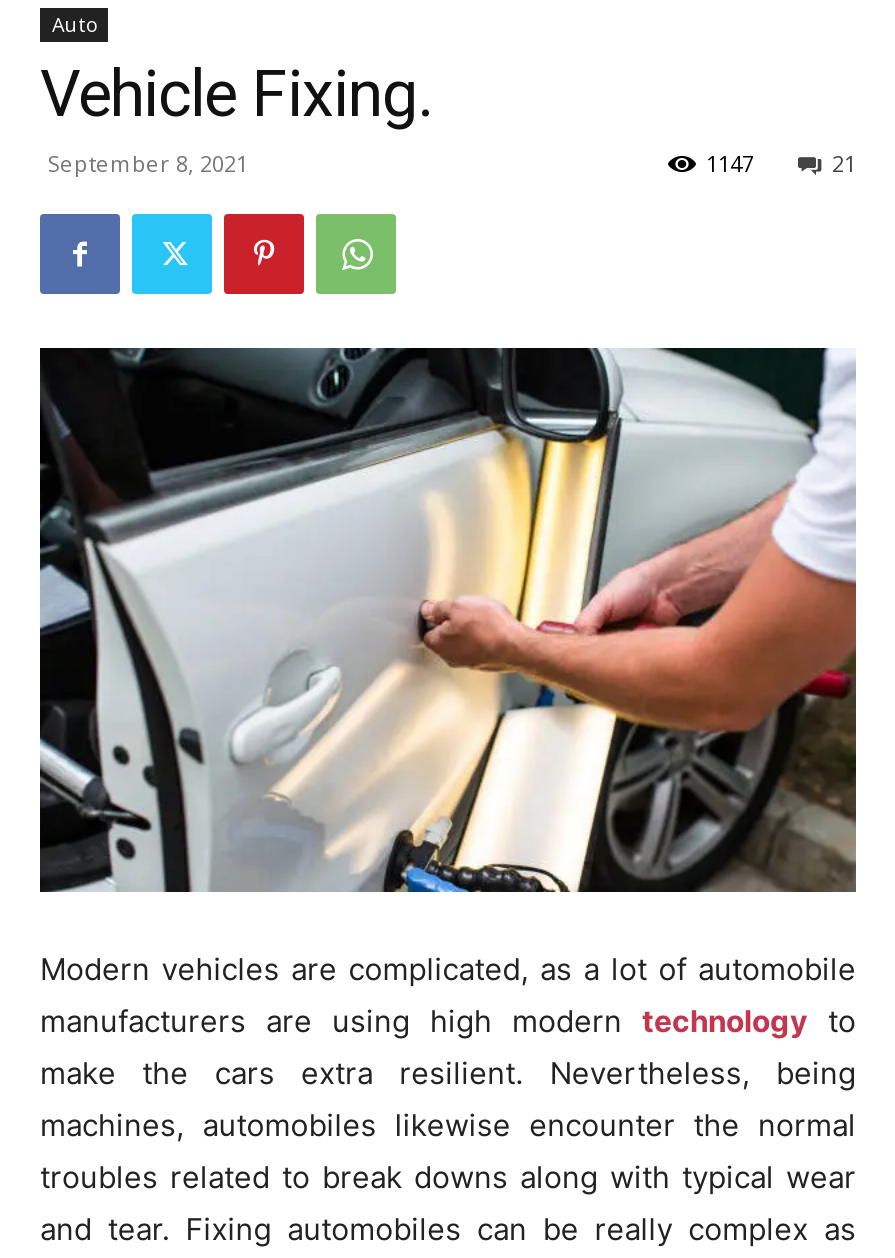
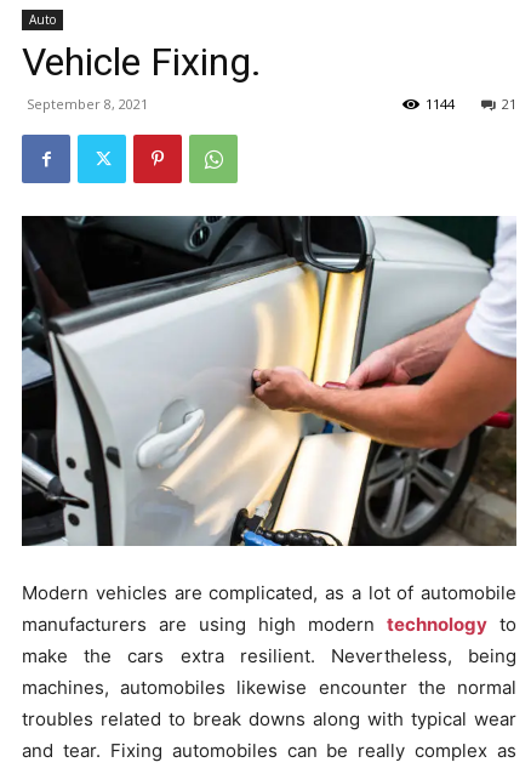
- 1147
+ 1144
